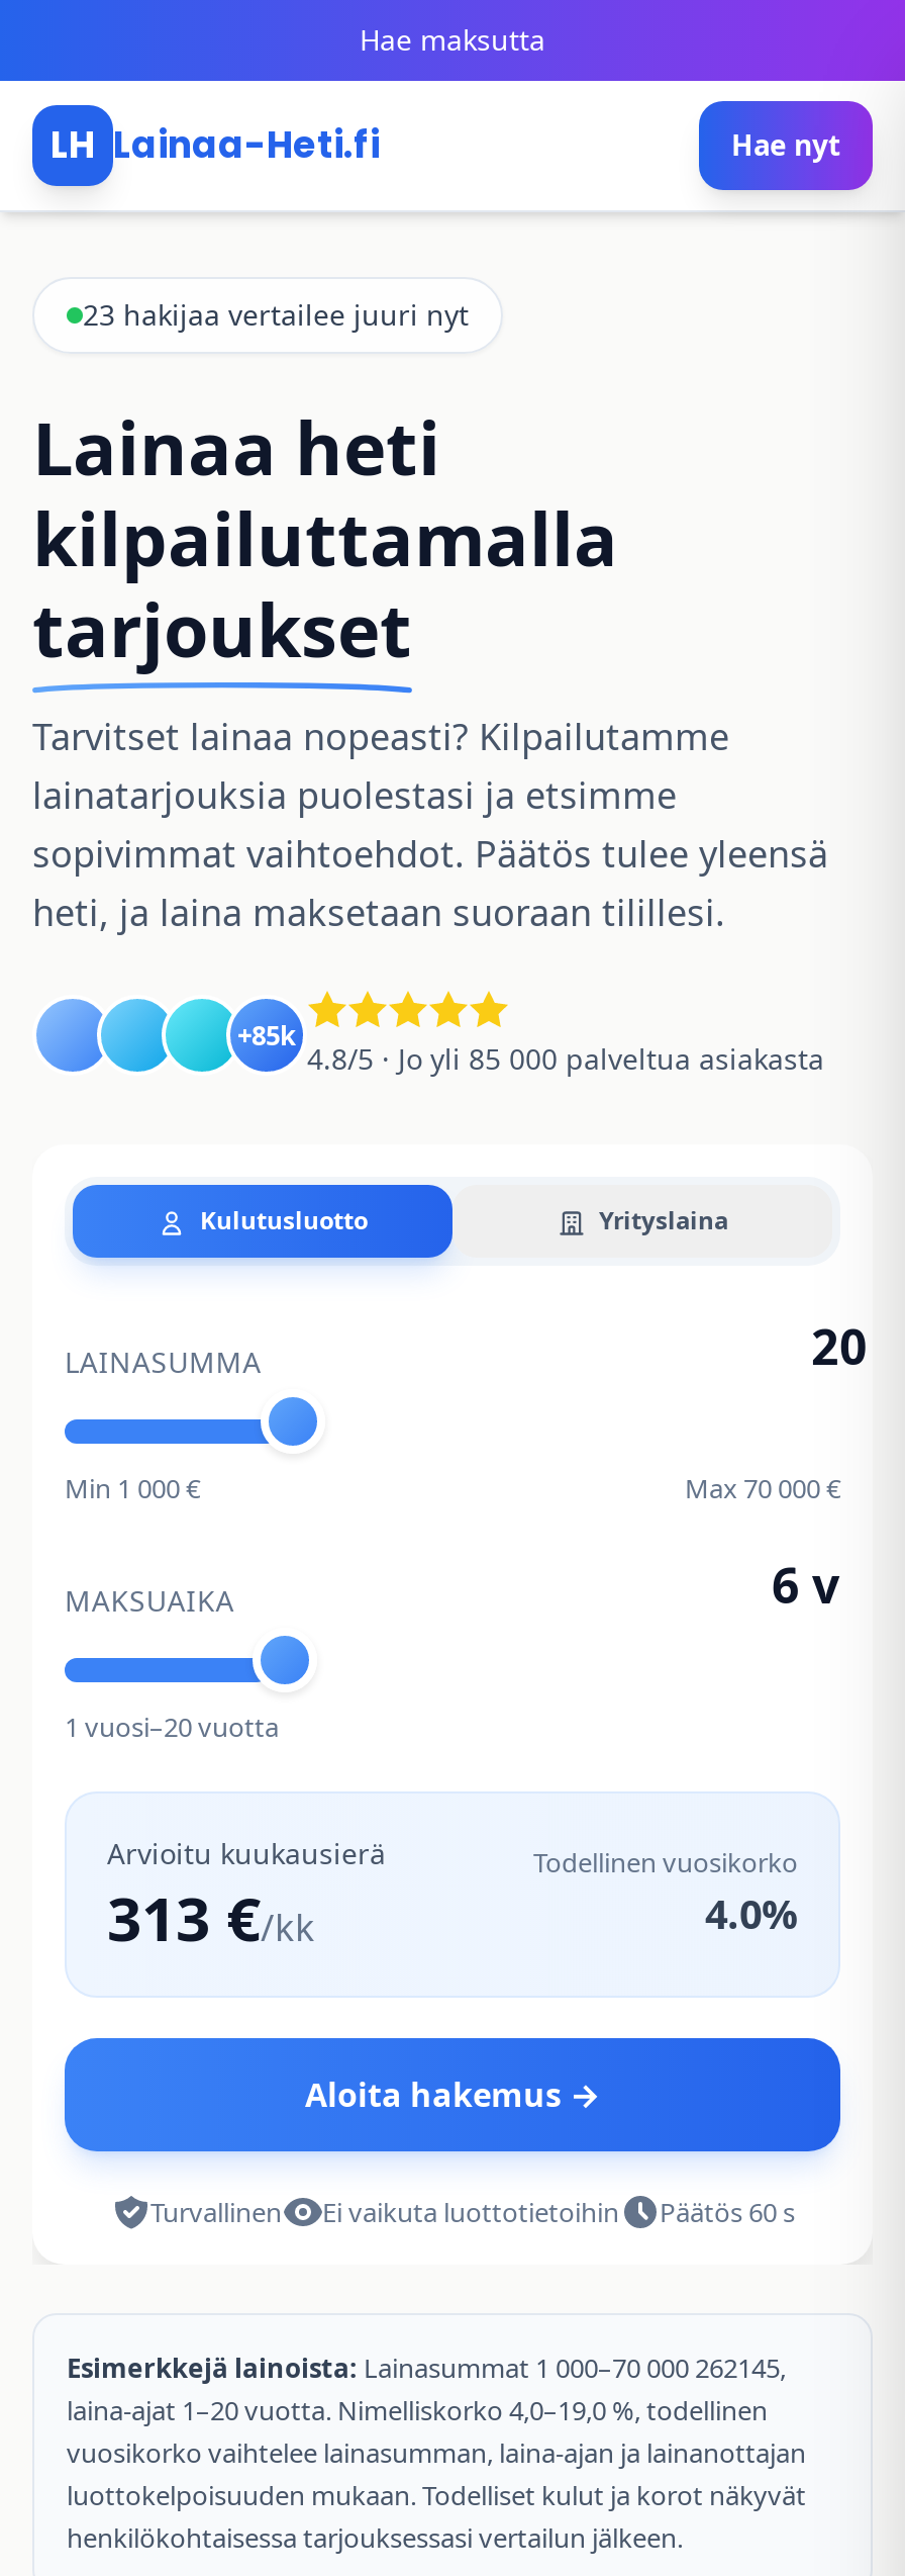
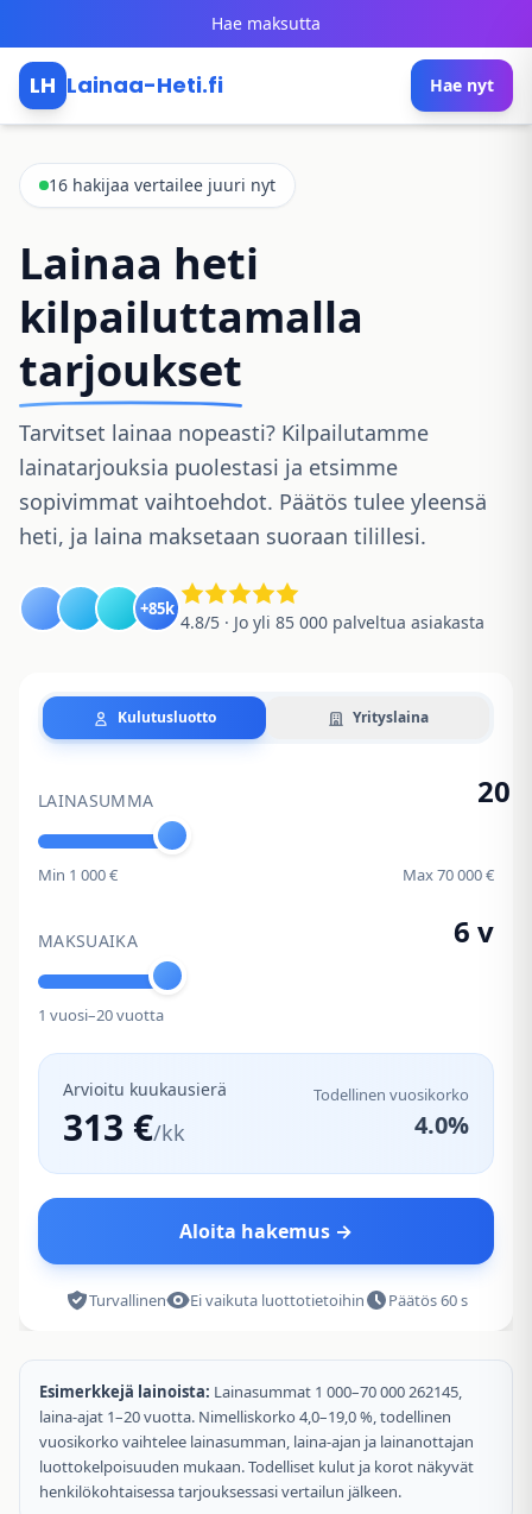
- 23 hakijaa vertailee juuri nyt
+ 16 hakijaa vertailee juuri nyt
